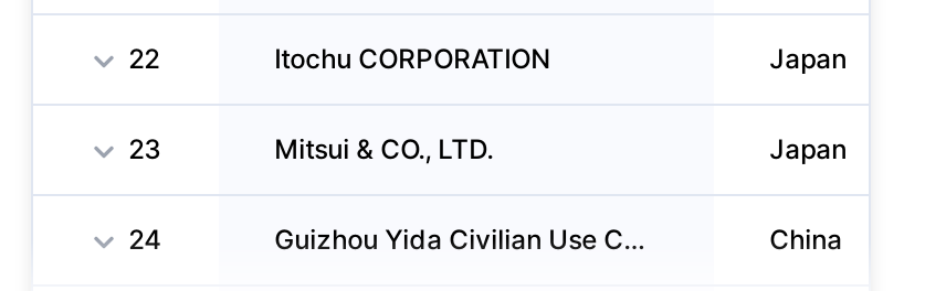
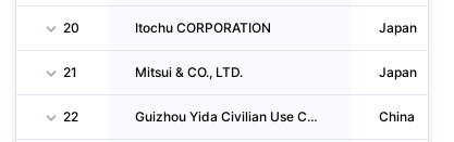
- 22
+ 20

- 23
+ 21

- 24
+ 22
